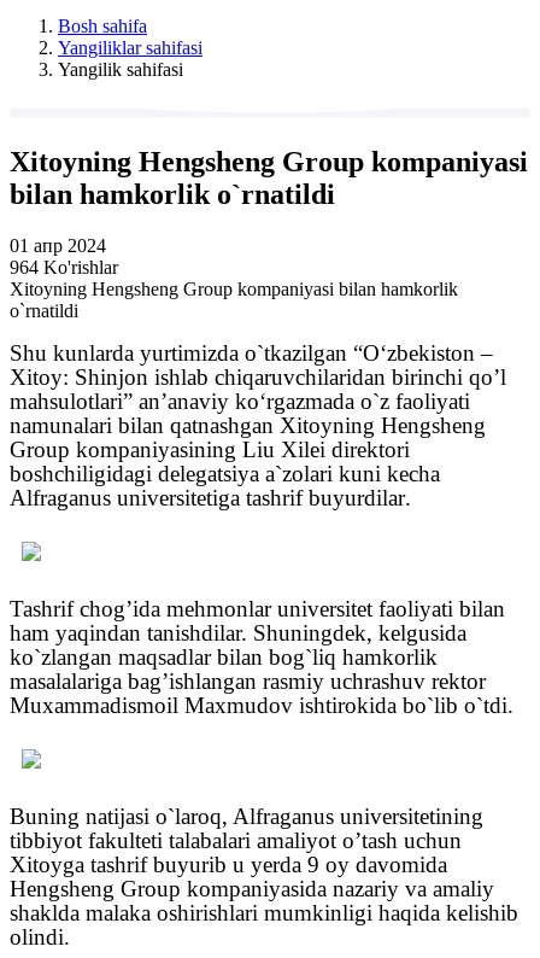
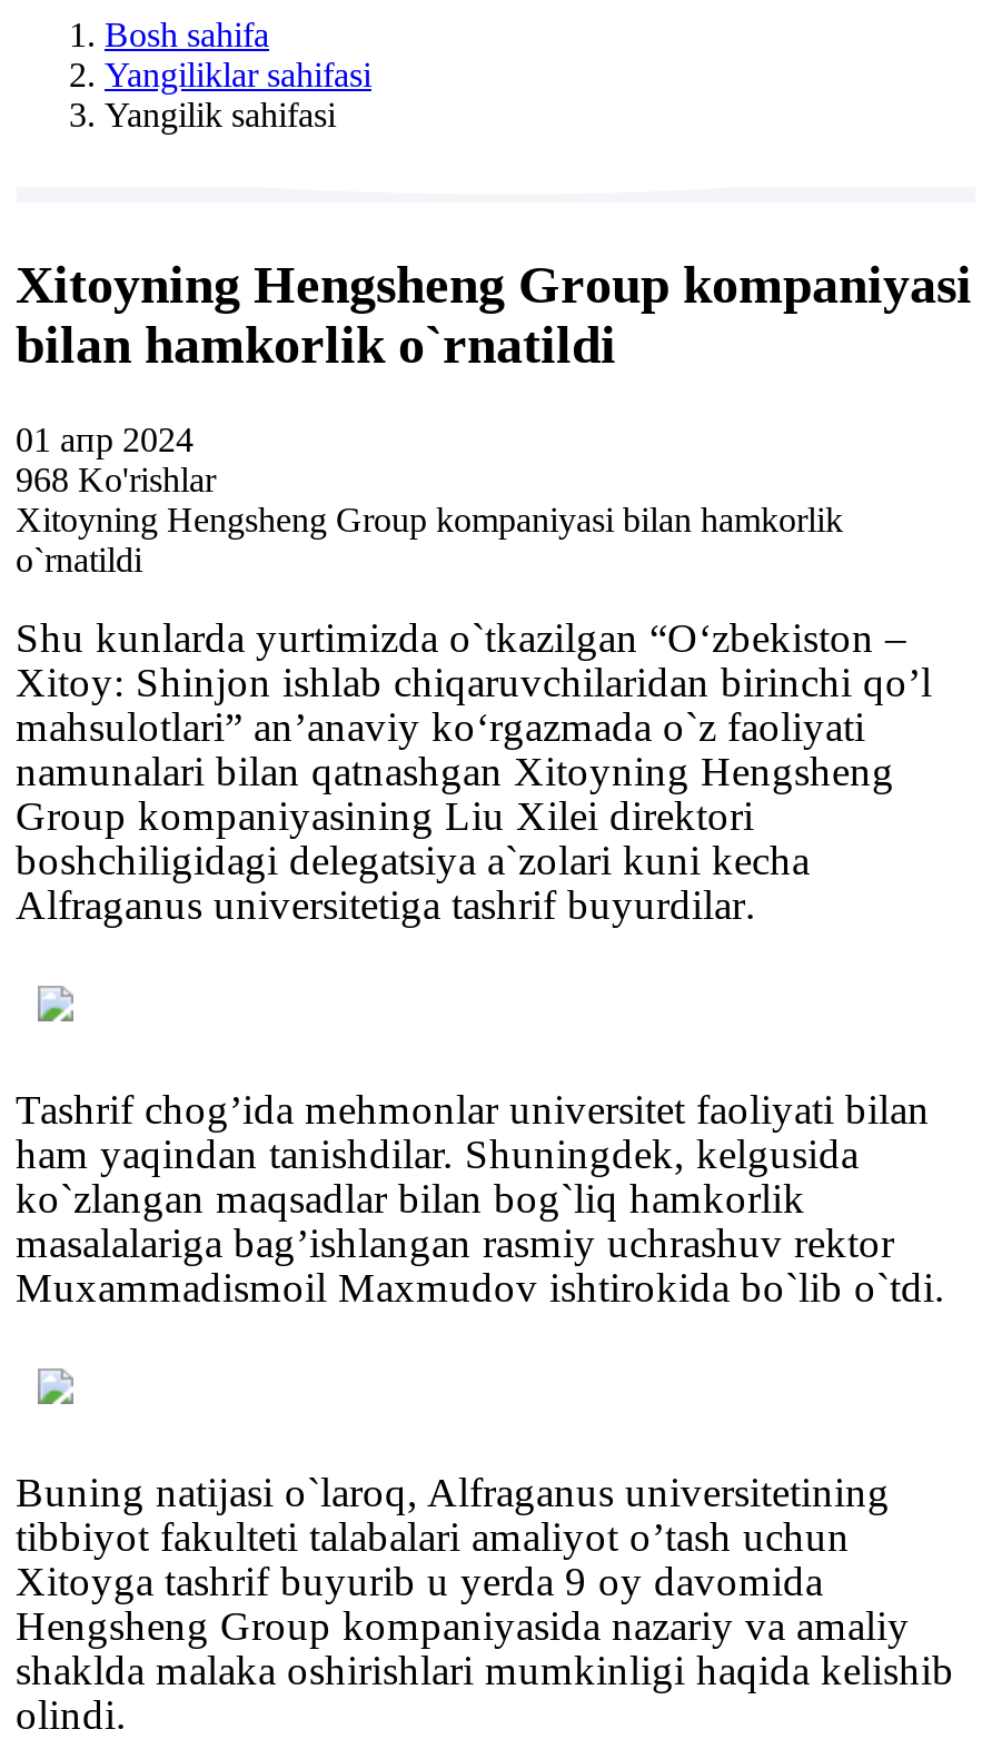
- 964 Ko'rishlar
+ 968 Ko'rishlar
